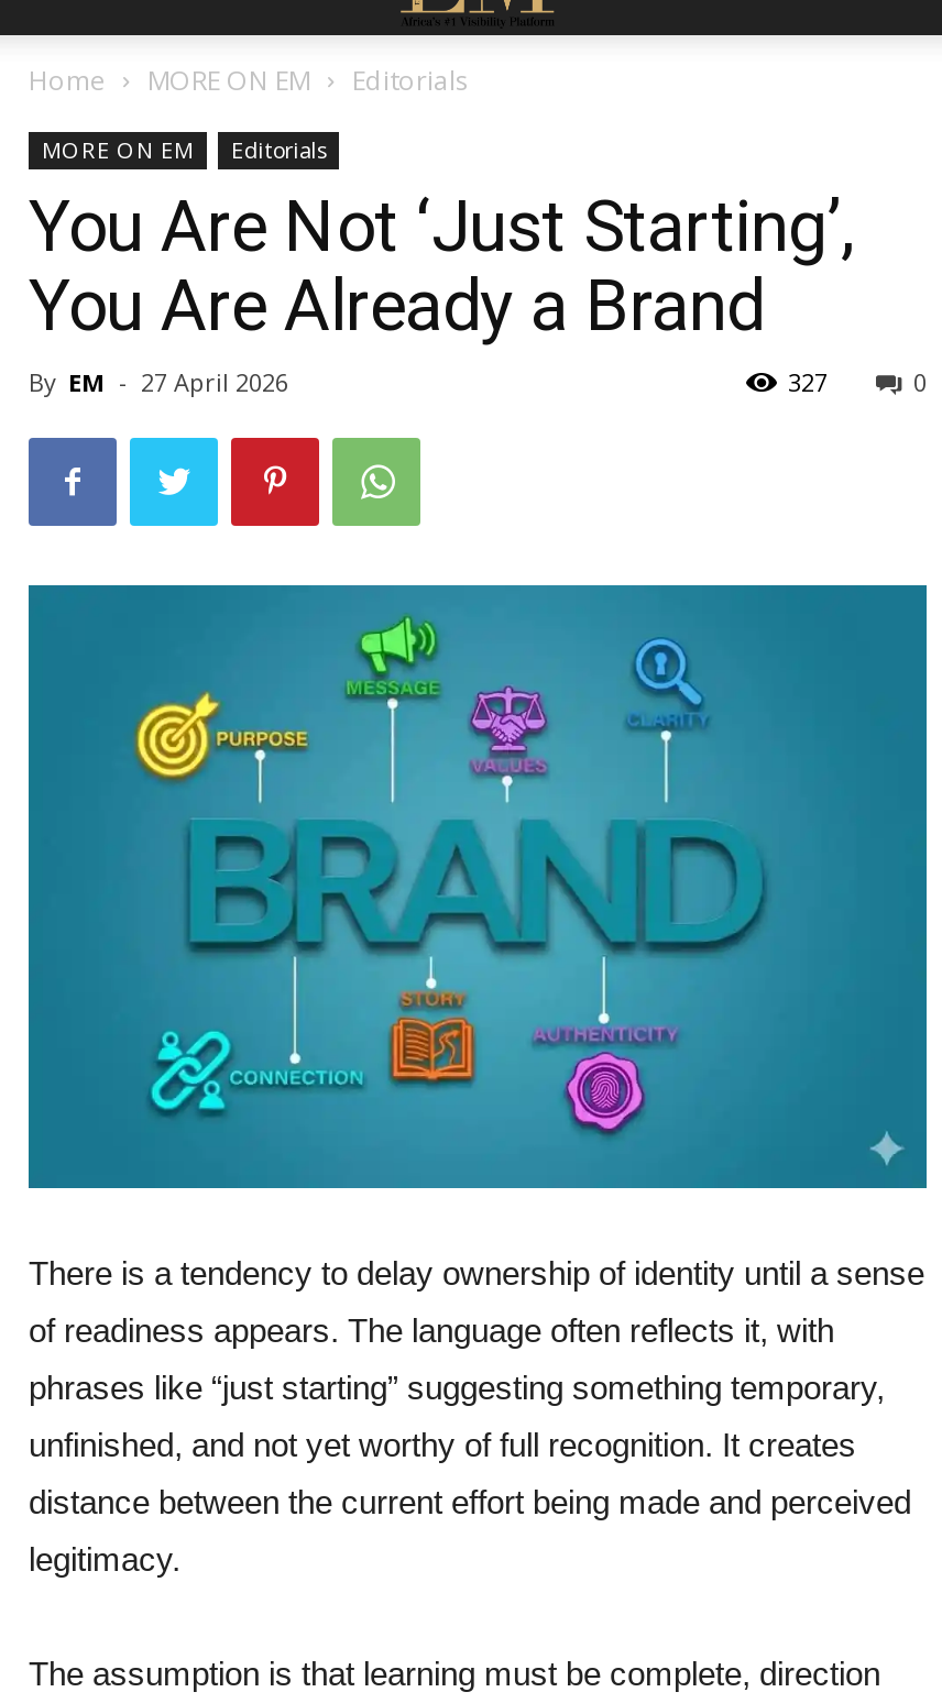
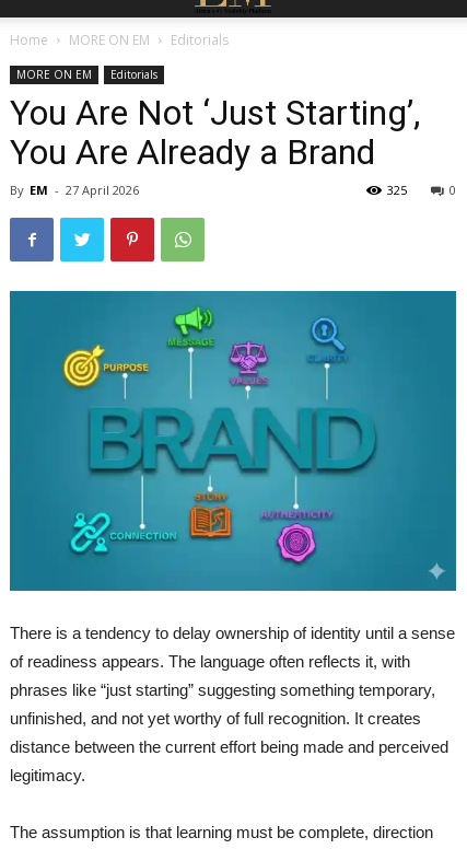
- 327
+ 325
